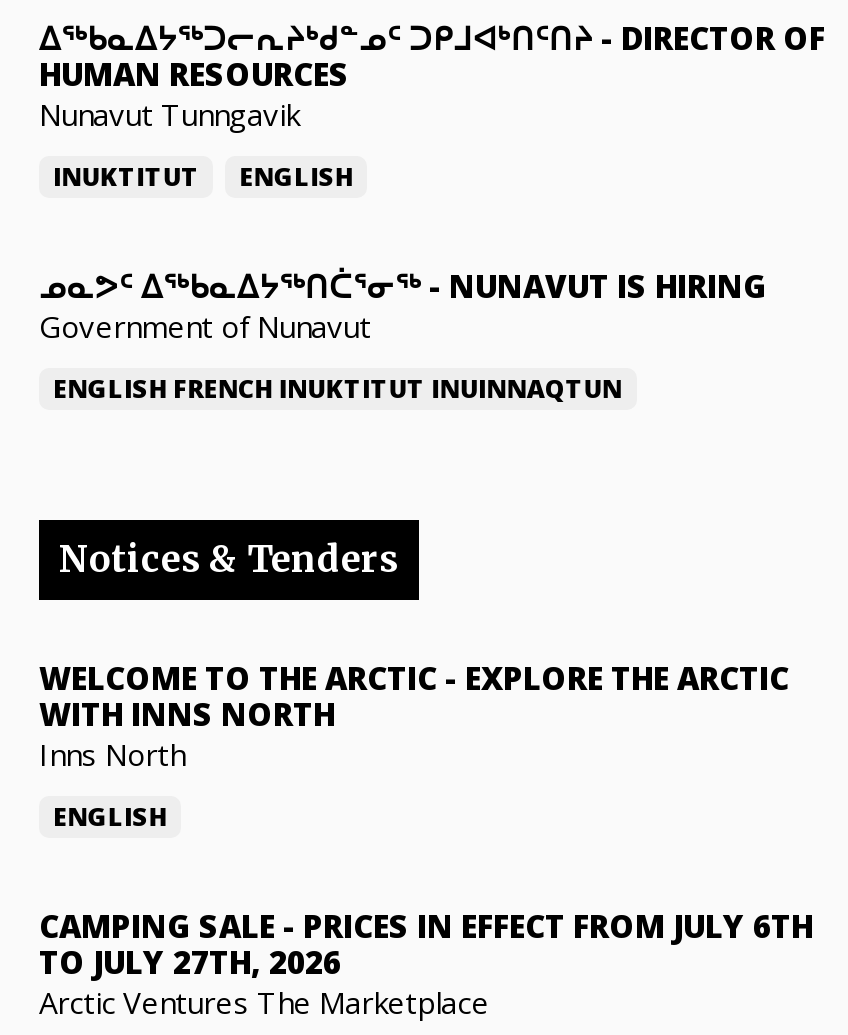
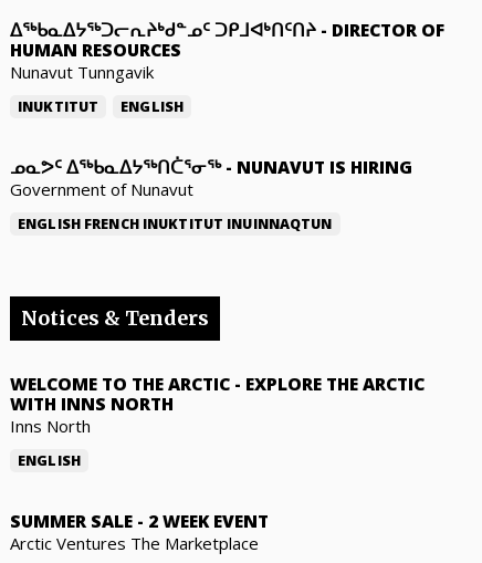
- CAMPING SALE - PRICES IN EFFECT FROM JULY 6TH
- TO JULY 27TH, 2026
+ SUMMER SALE - 2 WEEK EVENT
